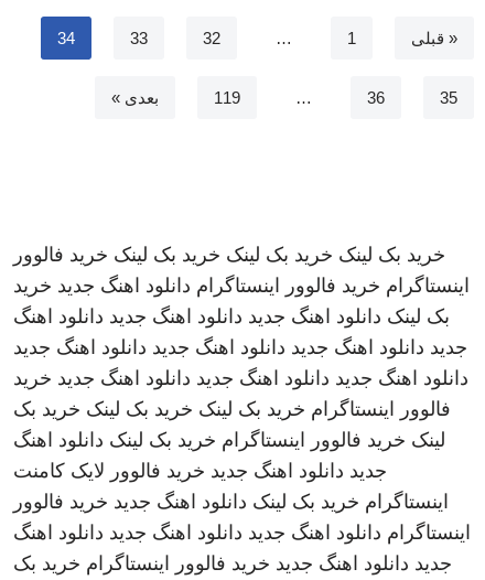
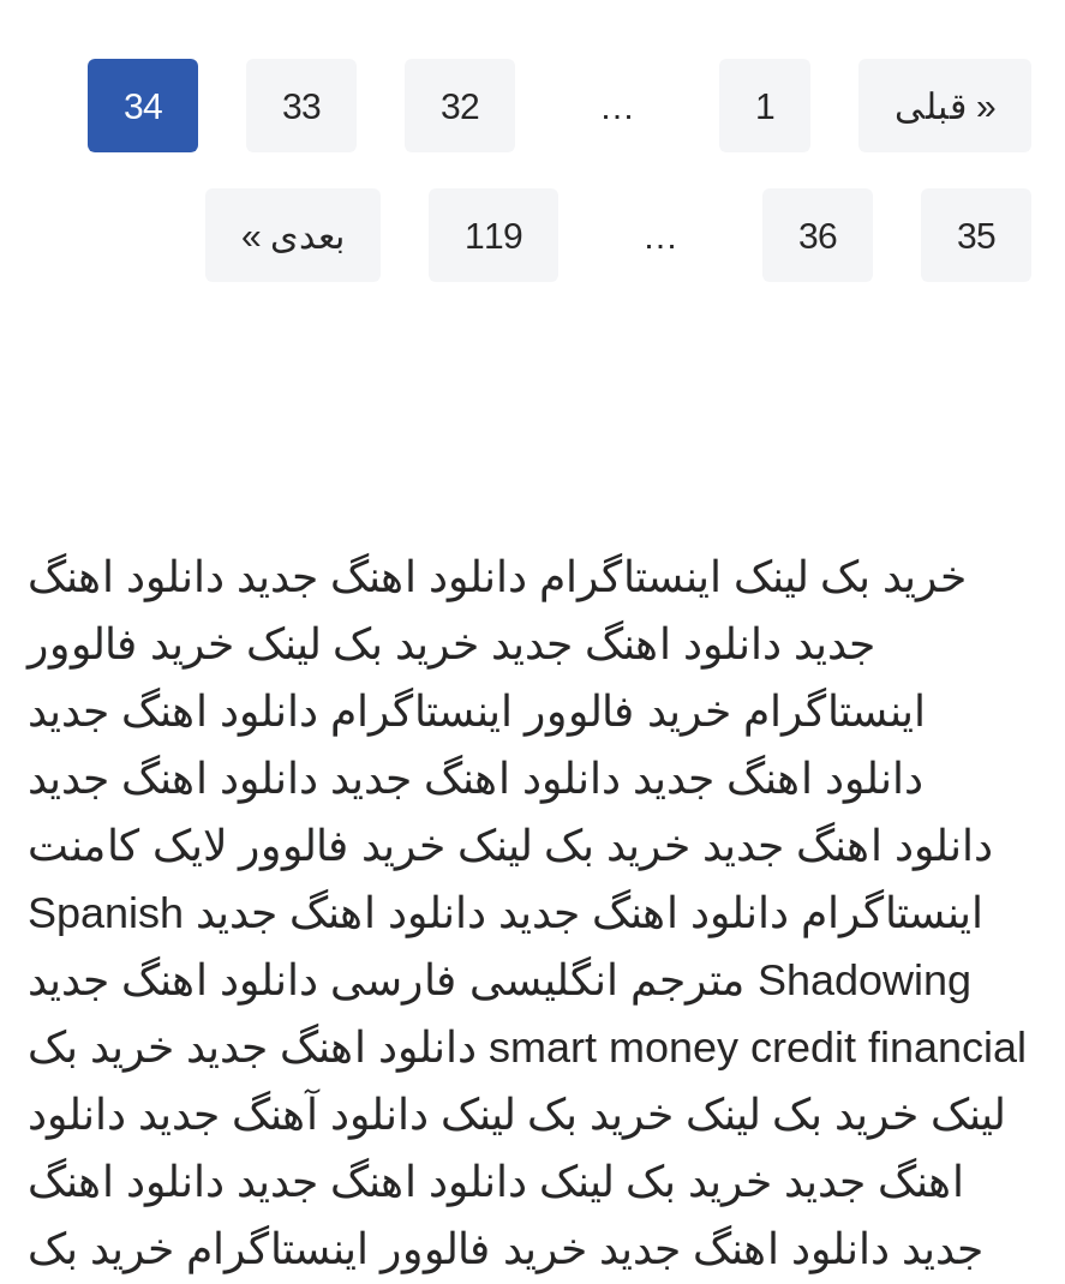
- خرید بک لینک خرید بک لینک خرید بک لینک خرید فالوور
- اینستاگرام خرید فالوور اینستاگرام دانلود اهنگ جدید خرید
- بک لینک دانلود اهنگ جدید دانلود اهنگ جدید دانلود اهنگ
- جدید دانلود اهنگ جدید دانلود اهنگ جدید دانلود اهنگ جدید
- دانلود اهنگ جدید دانلود اهنگ جدید دانلود اهنگ جدید خرید
- فالوور اینستاگرام خرید بک لینک خرید بک لینک خرید بک
- لینک خرید فالوور اینستاگرام خرید بک لینک دانلود اهنگ
- جدید دانلود اهنگ جدید خرید فالوور لایک کامنت
- اینستاگرام خرید بک لینک دانلود اهنگ جدید خرید فالوور
- اینستاگرام دانلود اهنگ جدید دانلود اهنگ جدید دانلود اهنگ
+ خرید بک لینک اینستاگرام دانلود اهنگ جدید دانلود اهنگ
+ جدید دانلود اهنگ جدید خرید بک لینک خرید فالوور
+ اینستاگرام خرید فالوور اینستاگرام دانلود اهنگ جدید
+ دانلود اهنگ جدید دانلود اهنگ جدید دانلود اهنگ جدید
+ دانلود اهنگ جدید خرید بک لینک خرید فالوور لایک کامنت
+ اینستاگرام دانلود اهنگ جدید دانلود اهنگ جدید Spanish
+ Shadowing مترجم انگلیسی فارسی دانلود اهنگ جدید
+ smart money credit financial دانلود اهنگ جدید خرید بک
+ لینک خرید بک لینک خرید بک لینک دانلود آهنگ جدید دانلود
+ اهنگ جدید خرید بک لینک دانلود اهنگ جدید دانلود اهنگ
